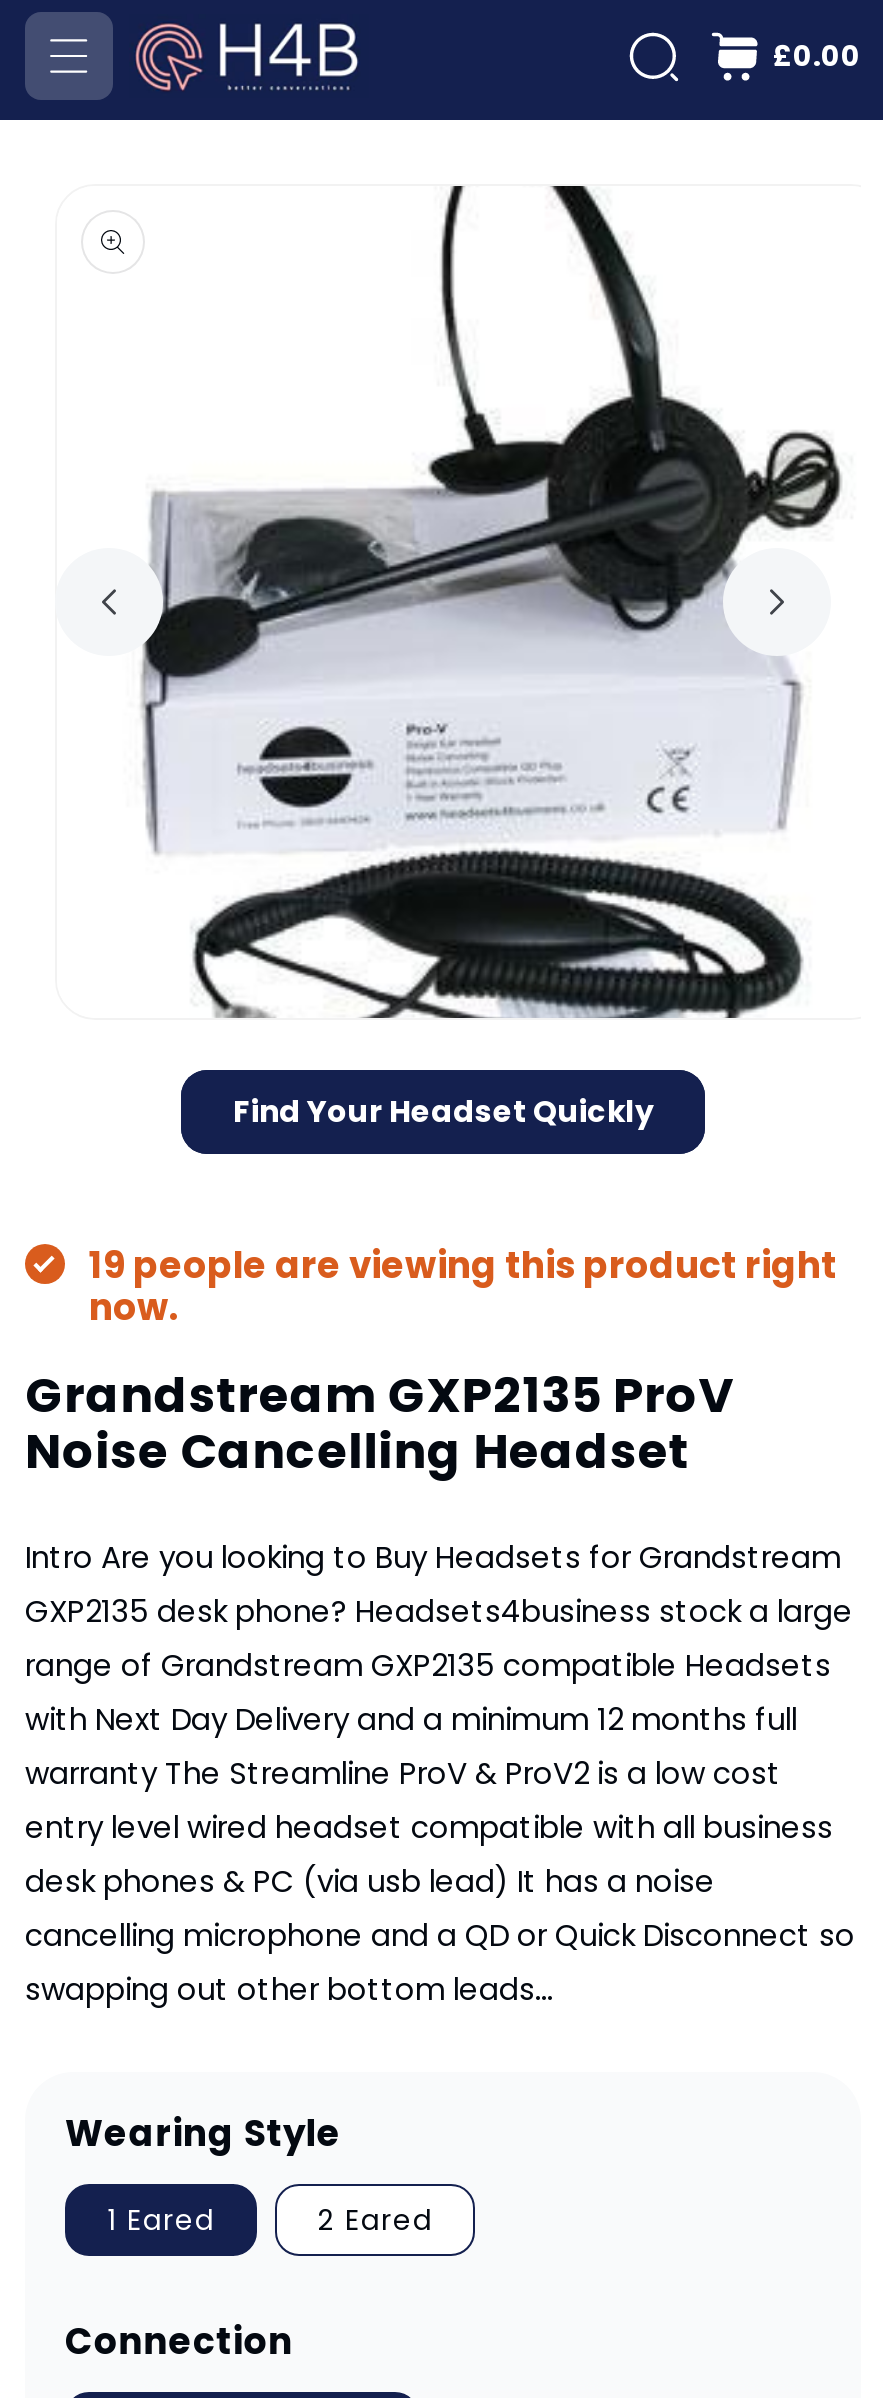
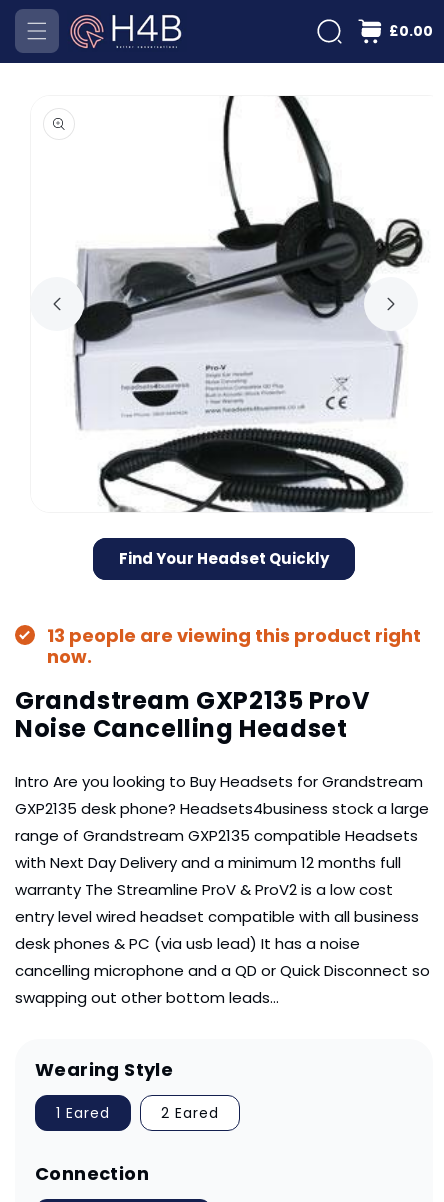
- 19 people are viewing this product right
+ 13 people are viewing this product right
